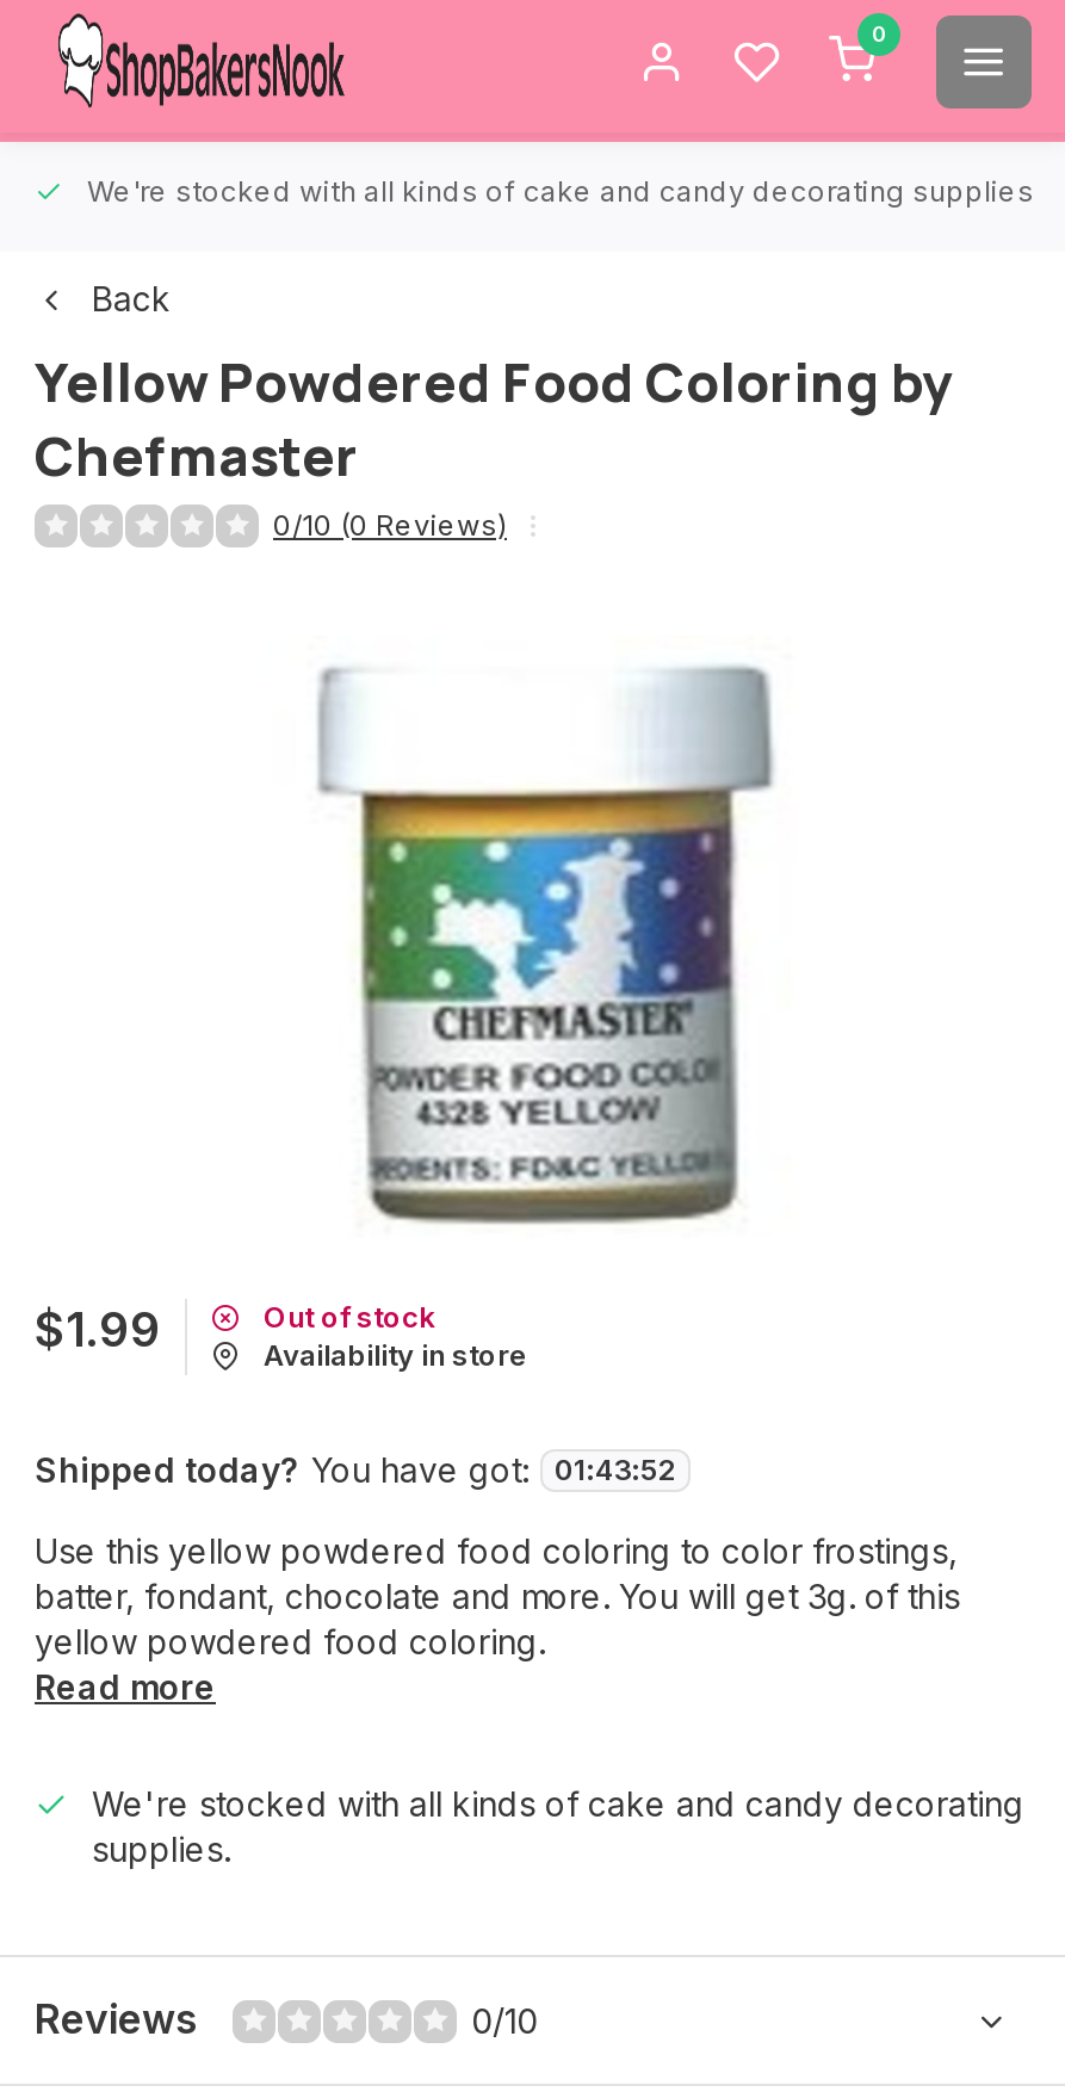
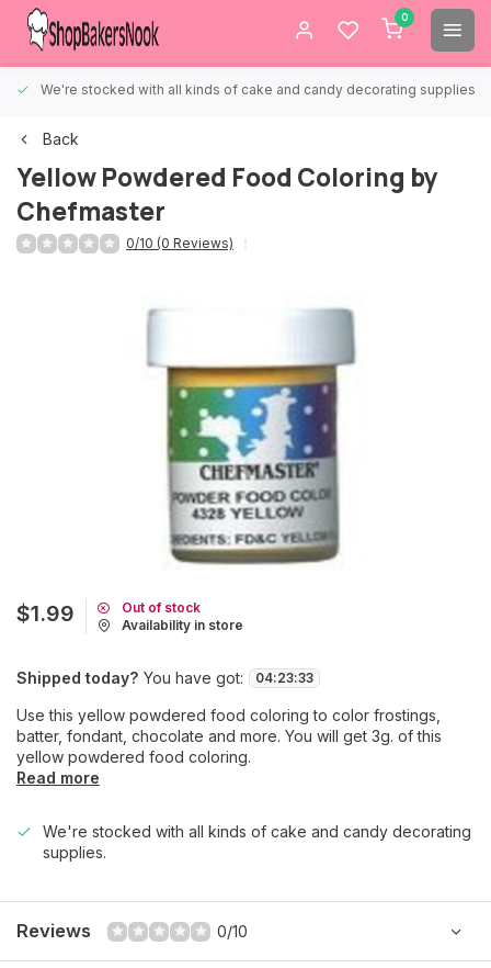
- Shipped today? You have got: 01:43:52
+ Shipped today? You have got: 04:23:33
